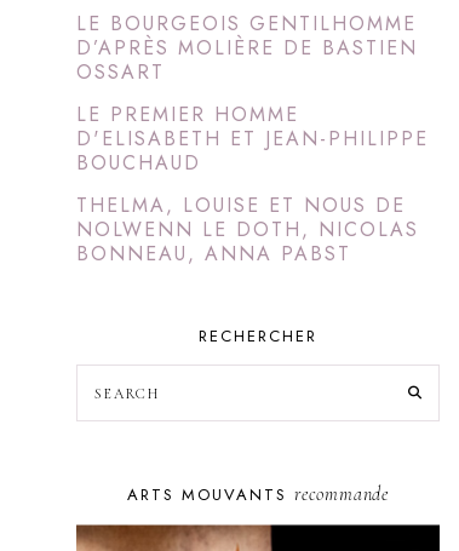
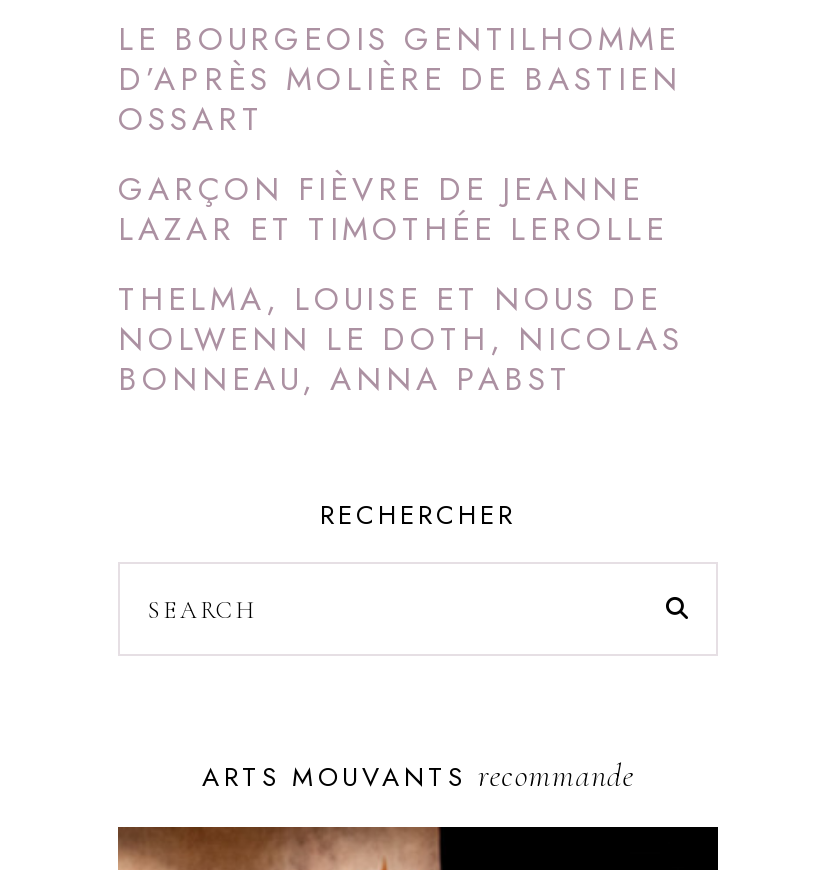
- LE PREMIER HOMME
- D'ELISABETH ET JEAN-PHILIPPE
- BOUCHAUD
+ GARÇON FIÈVRE DE JEANNE
+ LAZAR ET TIMOTHÉE LEROLLE
